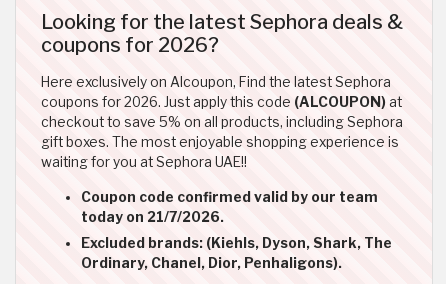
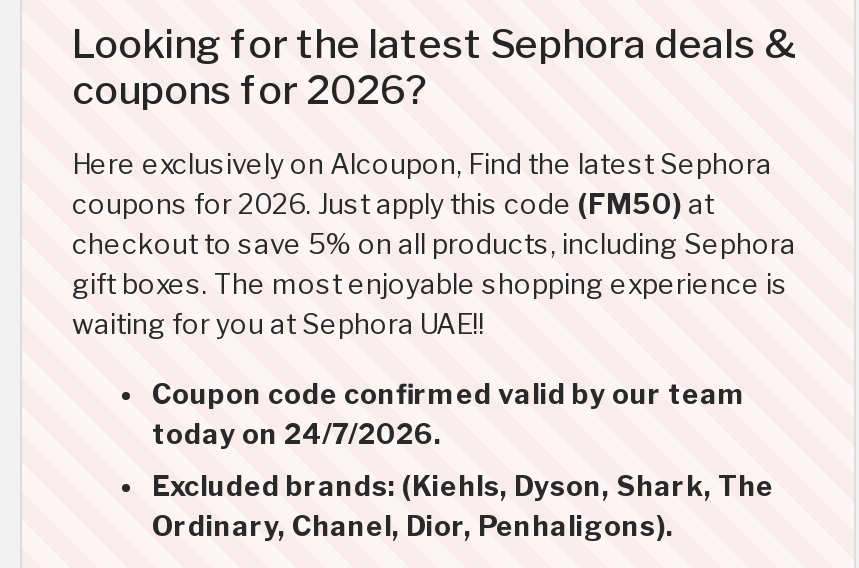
- coupons for 2026. Just apply this code (ALCOUPON) at
+ coupons for 2026. Just apply this code (FM50) at

- today on 21/7/2026.
+ today on 24/7/2026.
